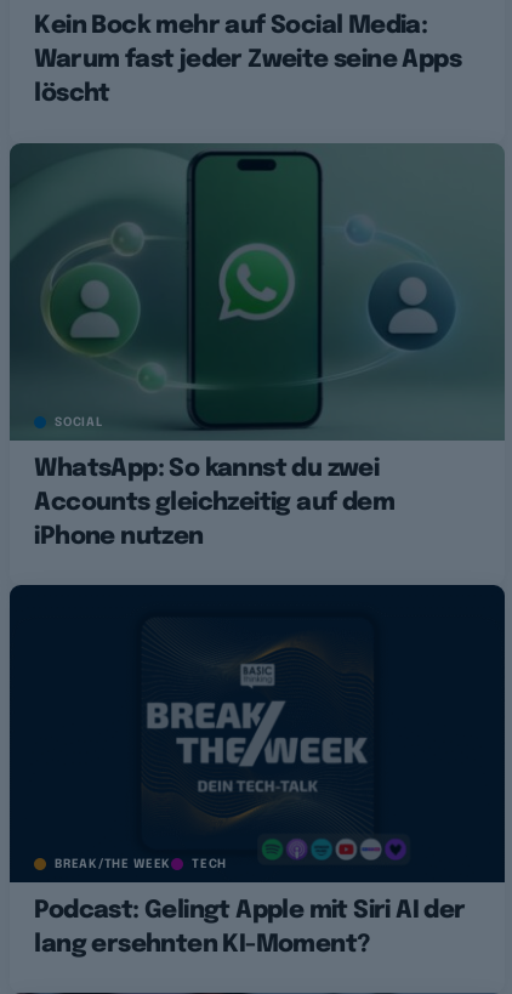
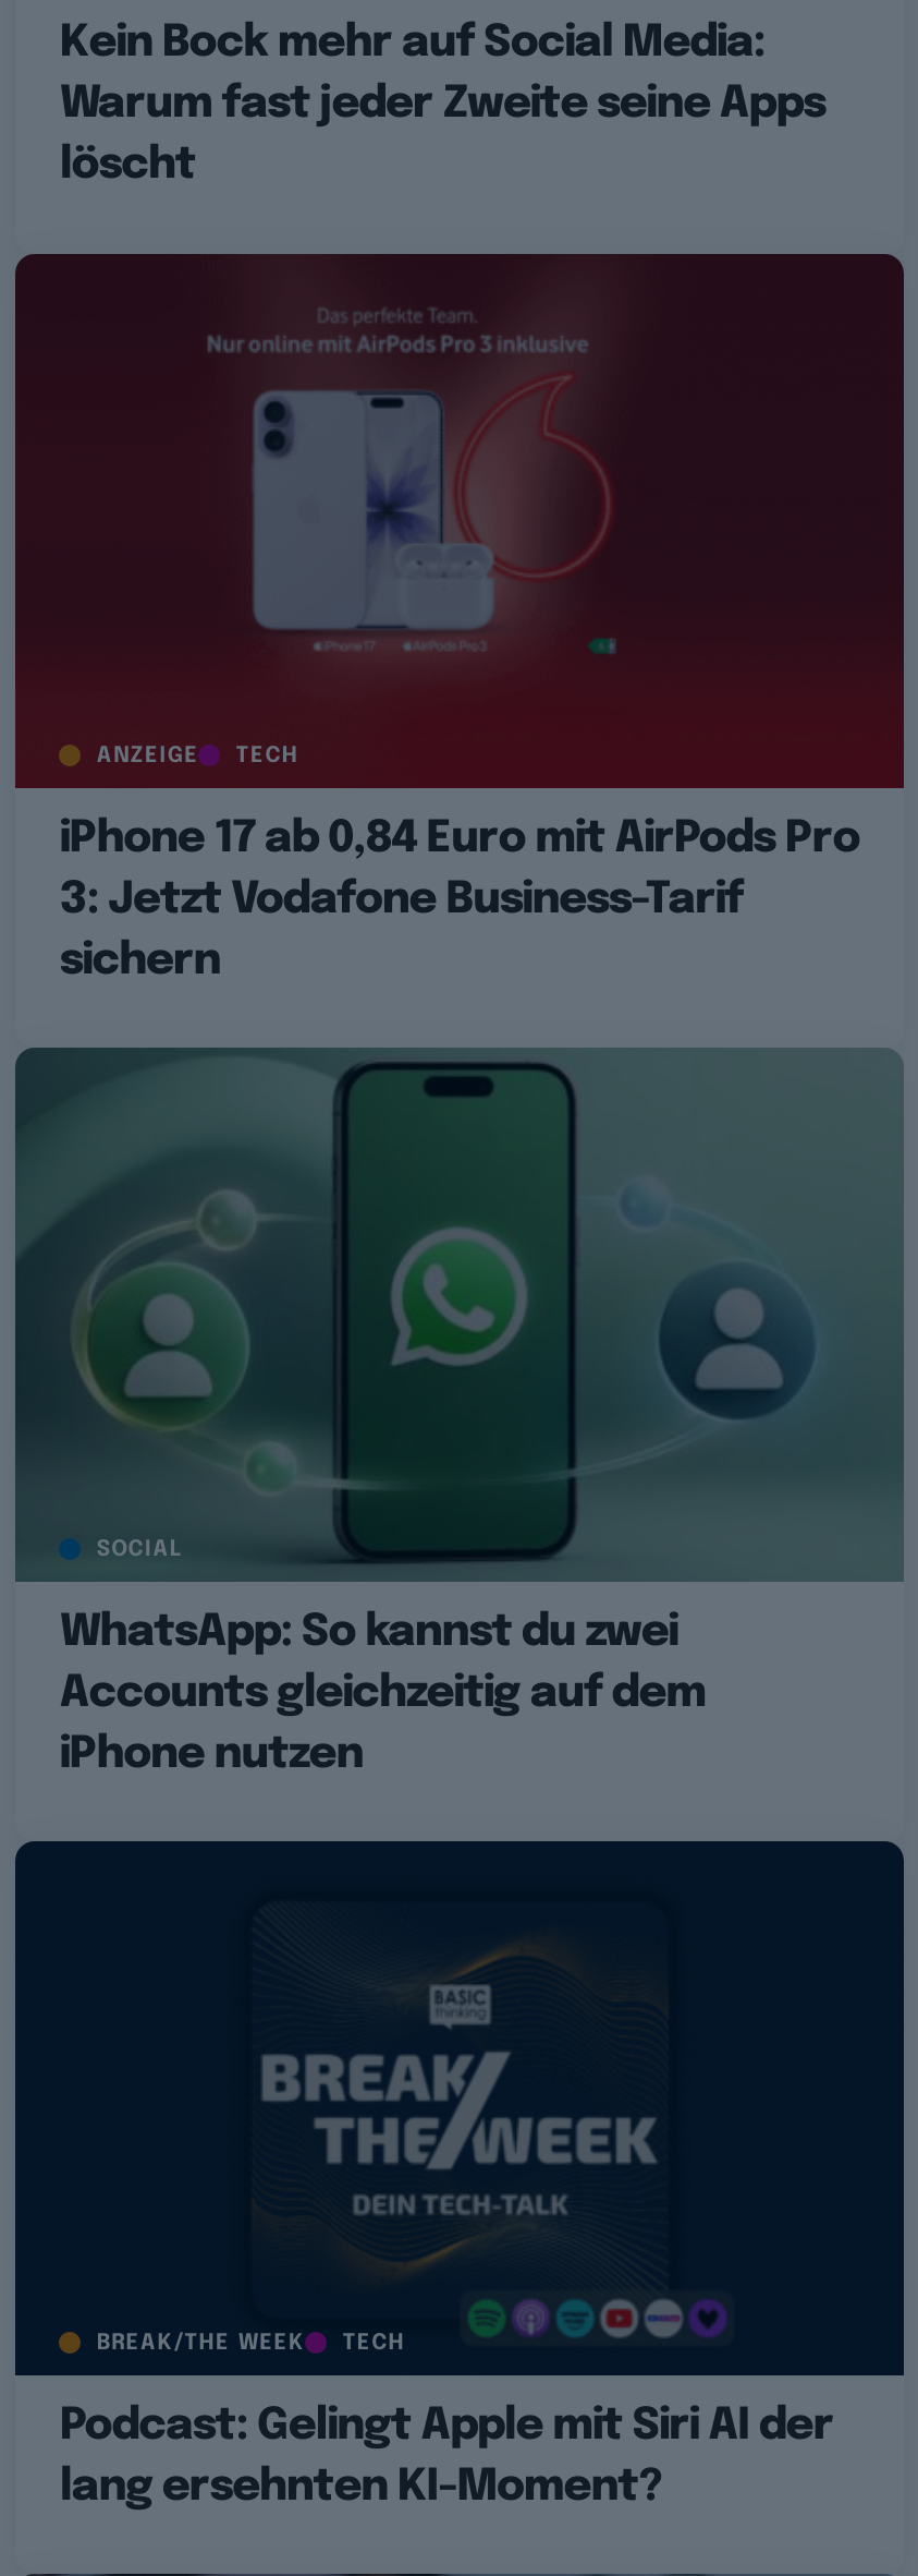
+ [image]
+ ANZEIGE
+ TECH
+ iPhone 17 ab 0,84 Euro mit AirPods Pro
+ 3: Jetzt Vodafone Business-Tarif
+ sichern
